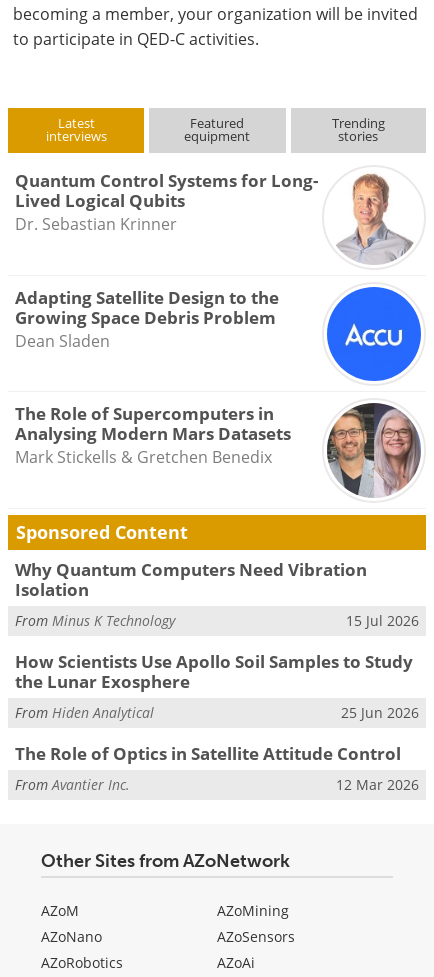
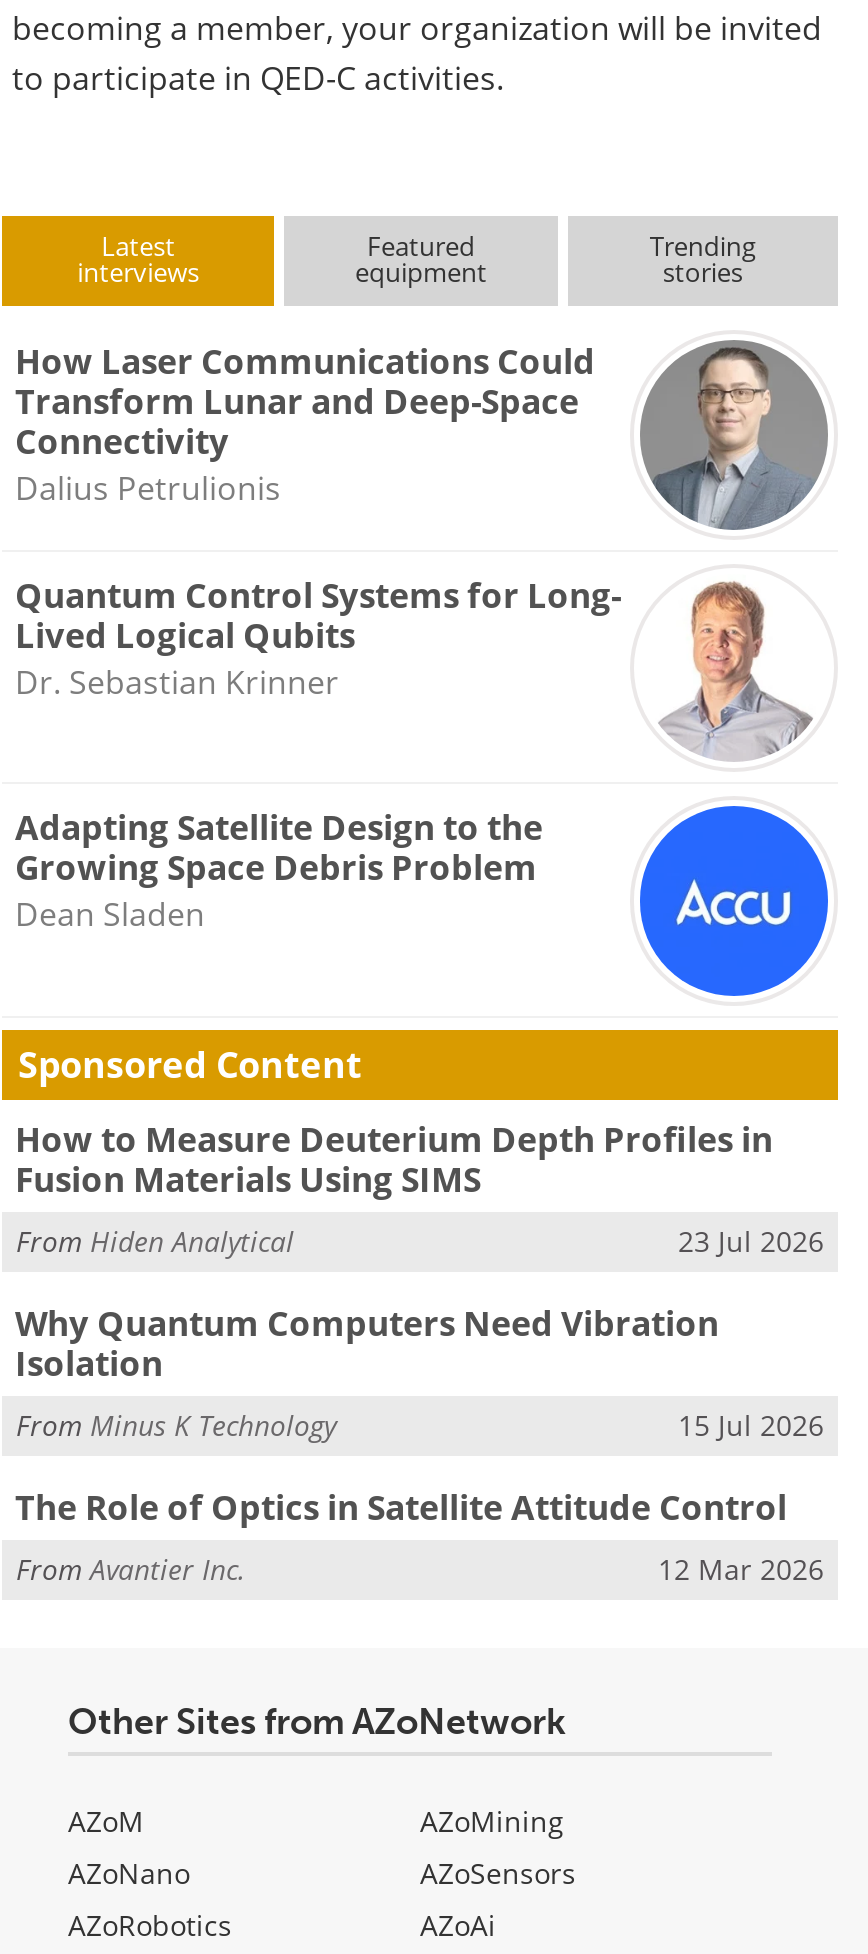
+ [image]
+ How Laser Communications Could
+ Transform Lunar and Deep-Space
+ Connectivity
+ Dalius Petrulionis

moved down: [image] | Quantum Control Systems for Long- | Lived Logical Qubits | Dr. Sebastian Krinner | Adapting Satellite Design to the | Growing Space Debris Problem | Dean Sladen

- [image]
- The Role of Supercomputers in
- Analysing Modern Mars Datasets
- Mark Stickells & Gretchen Benedix

+ How to Measure Deuterium Depth Profiles in
+ Fusion Materials Using SIMS
+ 23 Jul 2026

moved down: Why Quantum Computers Need Vibration | Isolation | From Minus K Technology | 15 Jul 2026

- How Scientists Use Apollo Soil Samples to Study
- the Lunar Exosphere
- 25 Jun 2026

moved up: From Hiden Analytical
